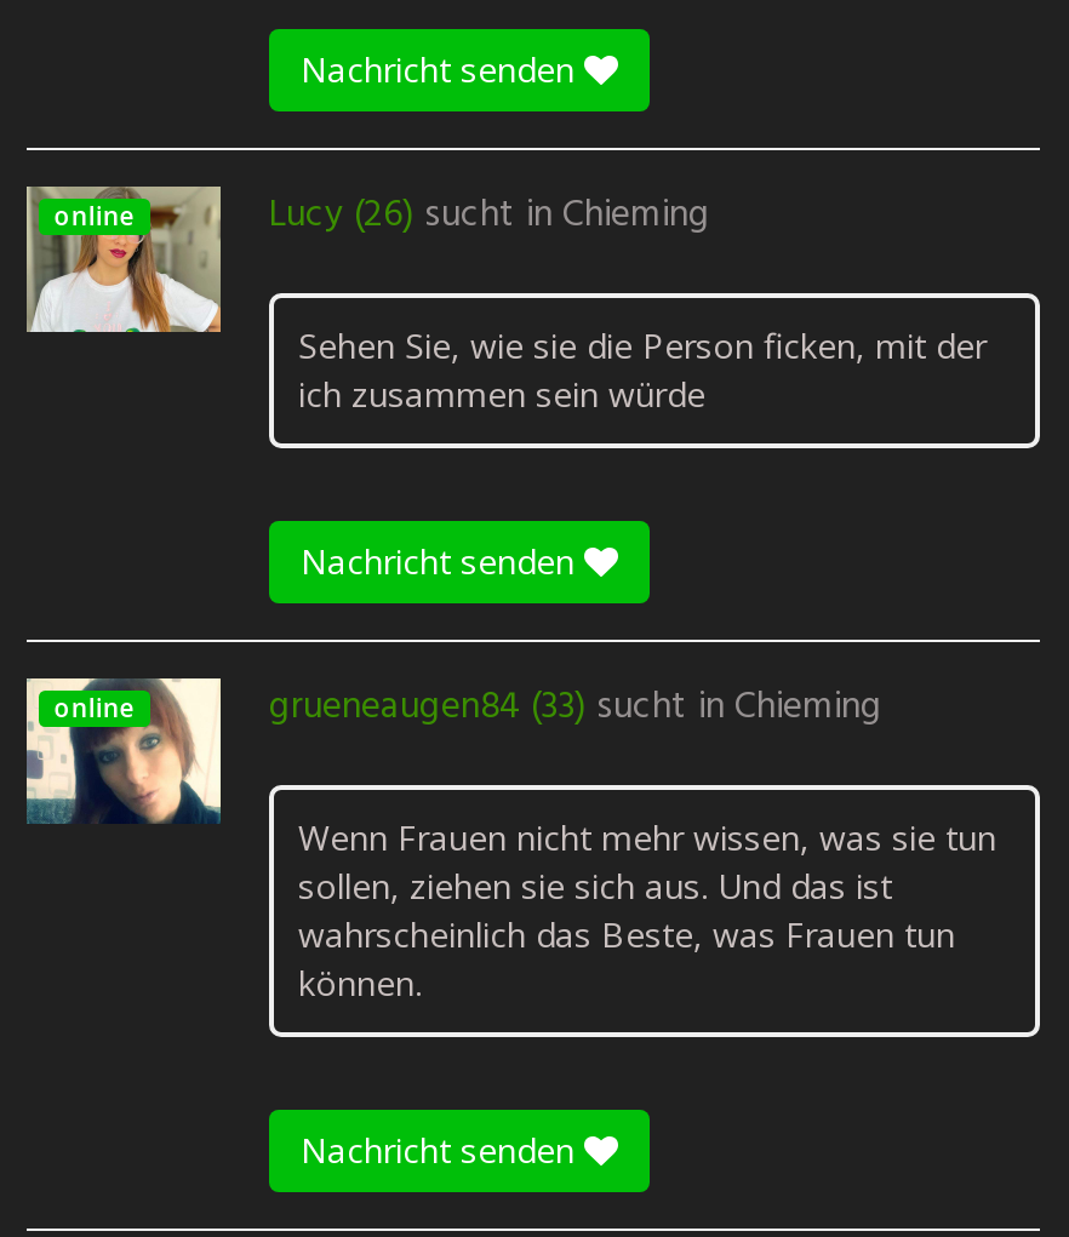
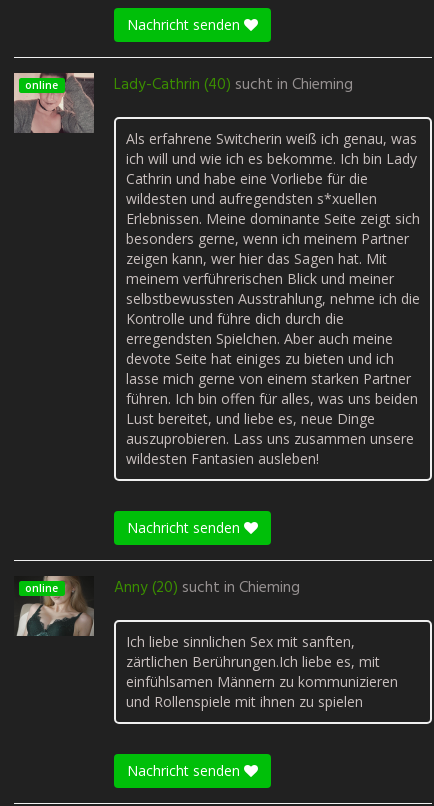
- [image]
- Lucy (26) sucht in Chieming
+ [image]
+ Lady-Cathrin (40) sucht in Chieming

- Sehen Sie, wie sie die Person ficken, mit der
- ich zusammen sein würde
+ Als erfahrene Switcherin weiß ich genau, was
+ ich will und wie ich es bekomme. Ich bin Lady
+ Cathrin und habe eine Vorliebe für die
+ wildesten und aufregendsten s*xuellen
+ Erlebnissen. Meine dominante Seite zeigt sich
+ besonders gerne, wenn ich meinem Partner
+ zeigen kann, wer hier das Sagen hat. Mit
+ meinem verführerischen Blick und meiner
+ selbstbewussten Ausstrahlung, nehme ich die
+ Kontrolle und führe dich durch die
+ erregendsten Spielchen. Aber auch meine
+ devote Seite hat einiges zu bieten und ich
+ lasse mich gerne von einem starken Partner
+ führen. Ich bin offen für alles, was uns beiden
+ Lust bereitet, und liebe es, neue Dinge
+ auszuprobieren. Lass uns zusammen unsere
+ wildesten Fantasien ausleben!

- [image]
- grueneaugen84 (33) sucht in Chieming
+ [image]
+ Anny (20) sucht in Chieming

- Wenn Frauen nicht mehr wissen, was sie tun
- sollen, ziehen sie sich aus. Und das ist
- wahrscheinlich das Beste, was Frauen tun
- können.
+ Ich liebe sinnlichen Sex mit sanften,
+ zärtlichen Berührungen.Ich liebe es, mit
+ einfühlsamen Männern zu kommunizieren
+ und Rollenspiele mit ihnen zu spielen
